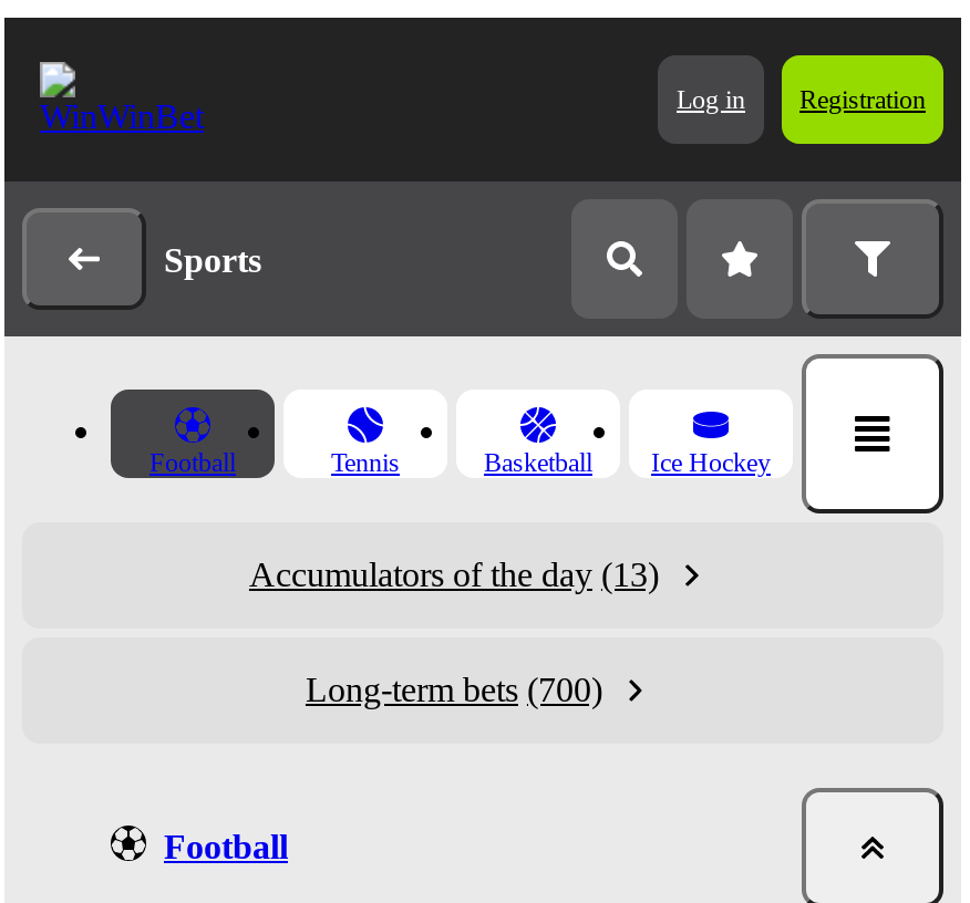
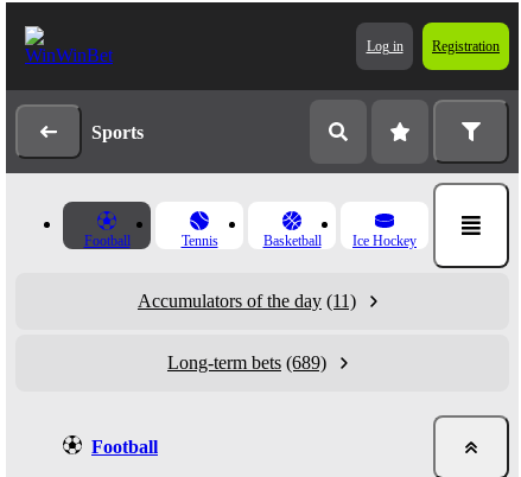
- Accumulators of the day (13)
+ Accumulators of the day (11)

- Long-term bets (700)
+ Long-term bets (689)
